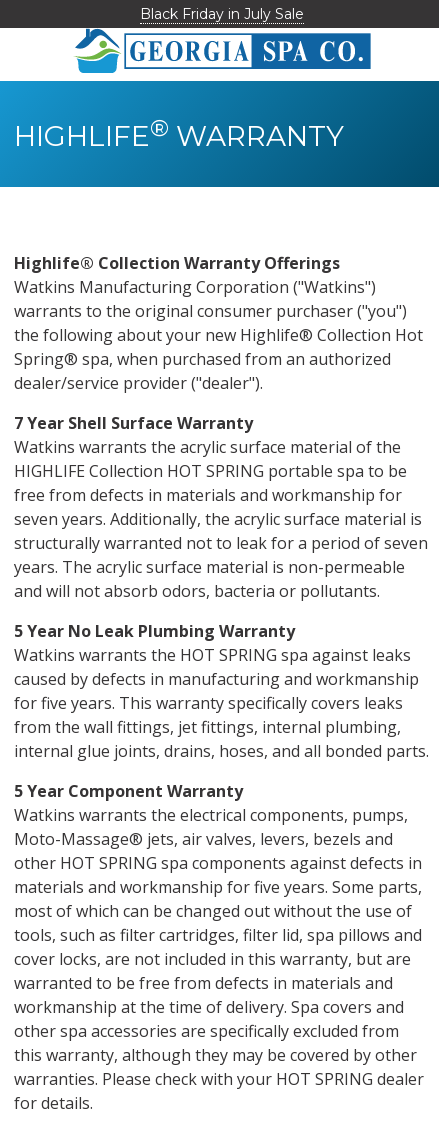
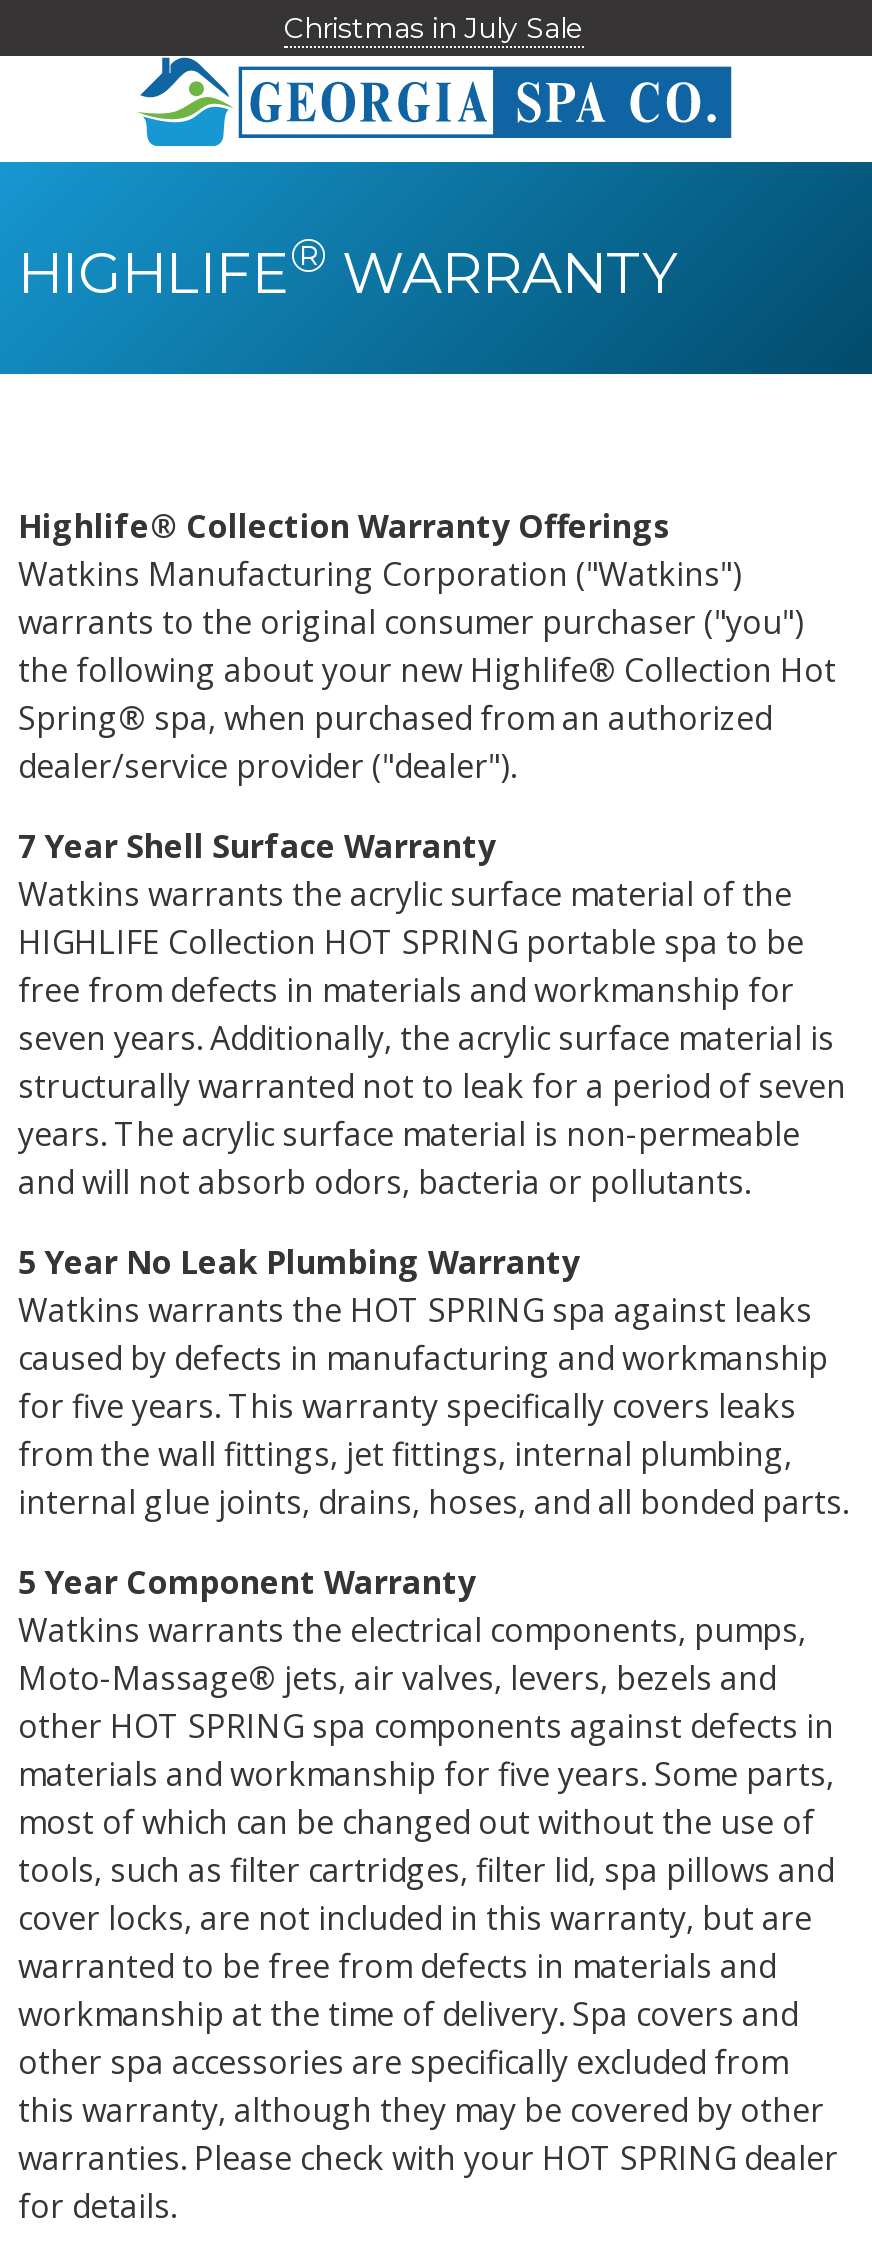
- Black Friday in July Sale
+ Christmas in July Sale
